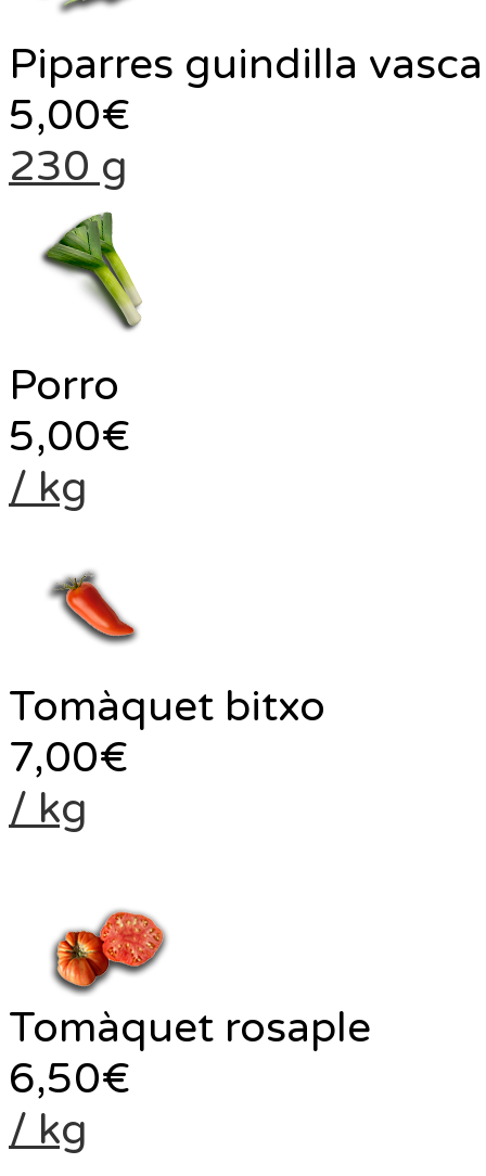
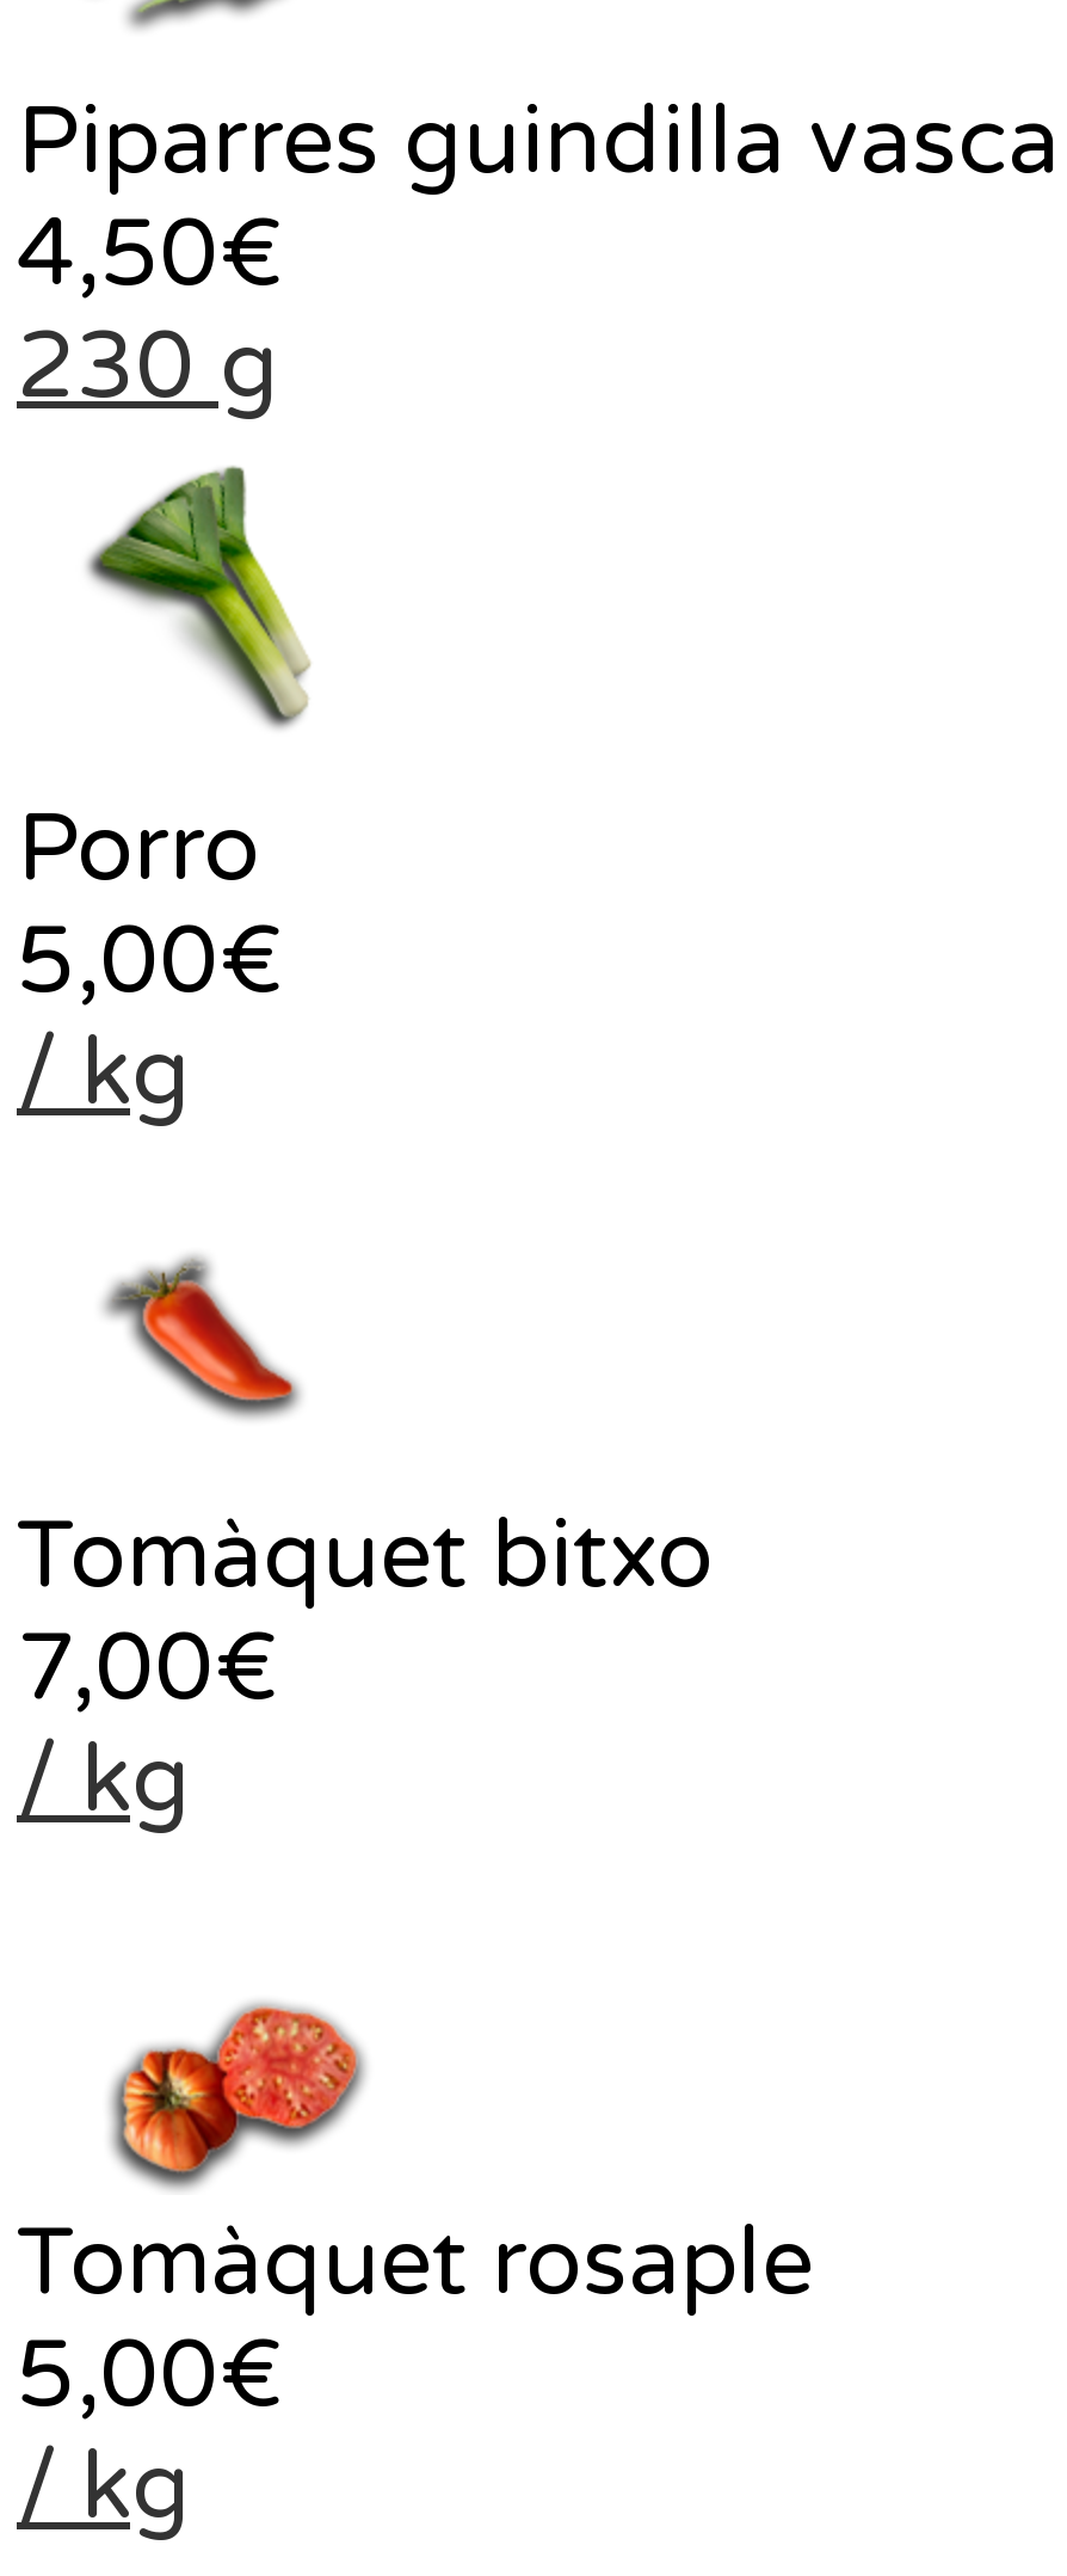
- 5,00€
+ 4,50€

- 6,50€
+ 5,00€
